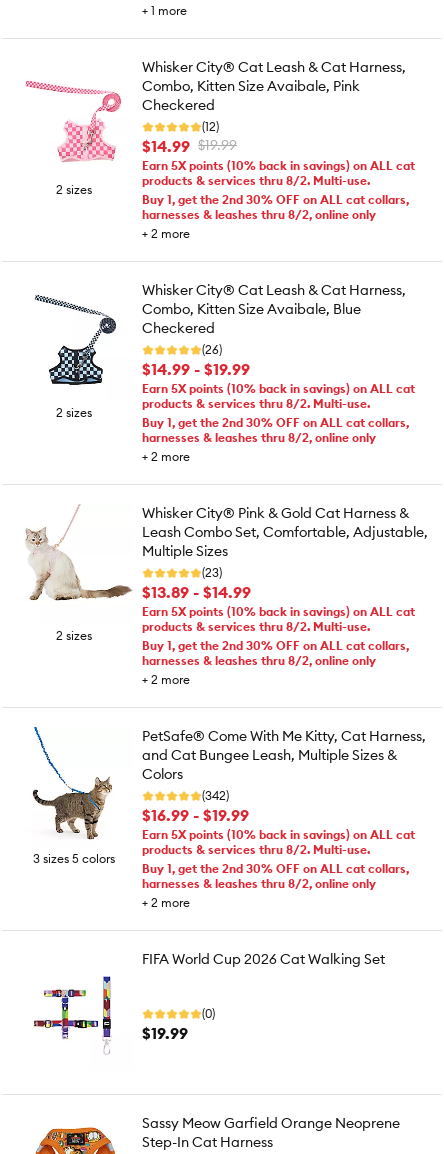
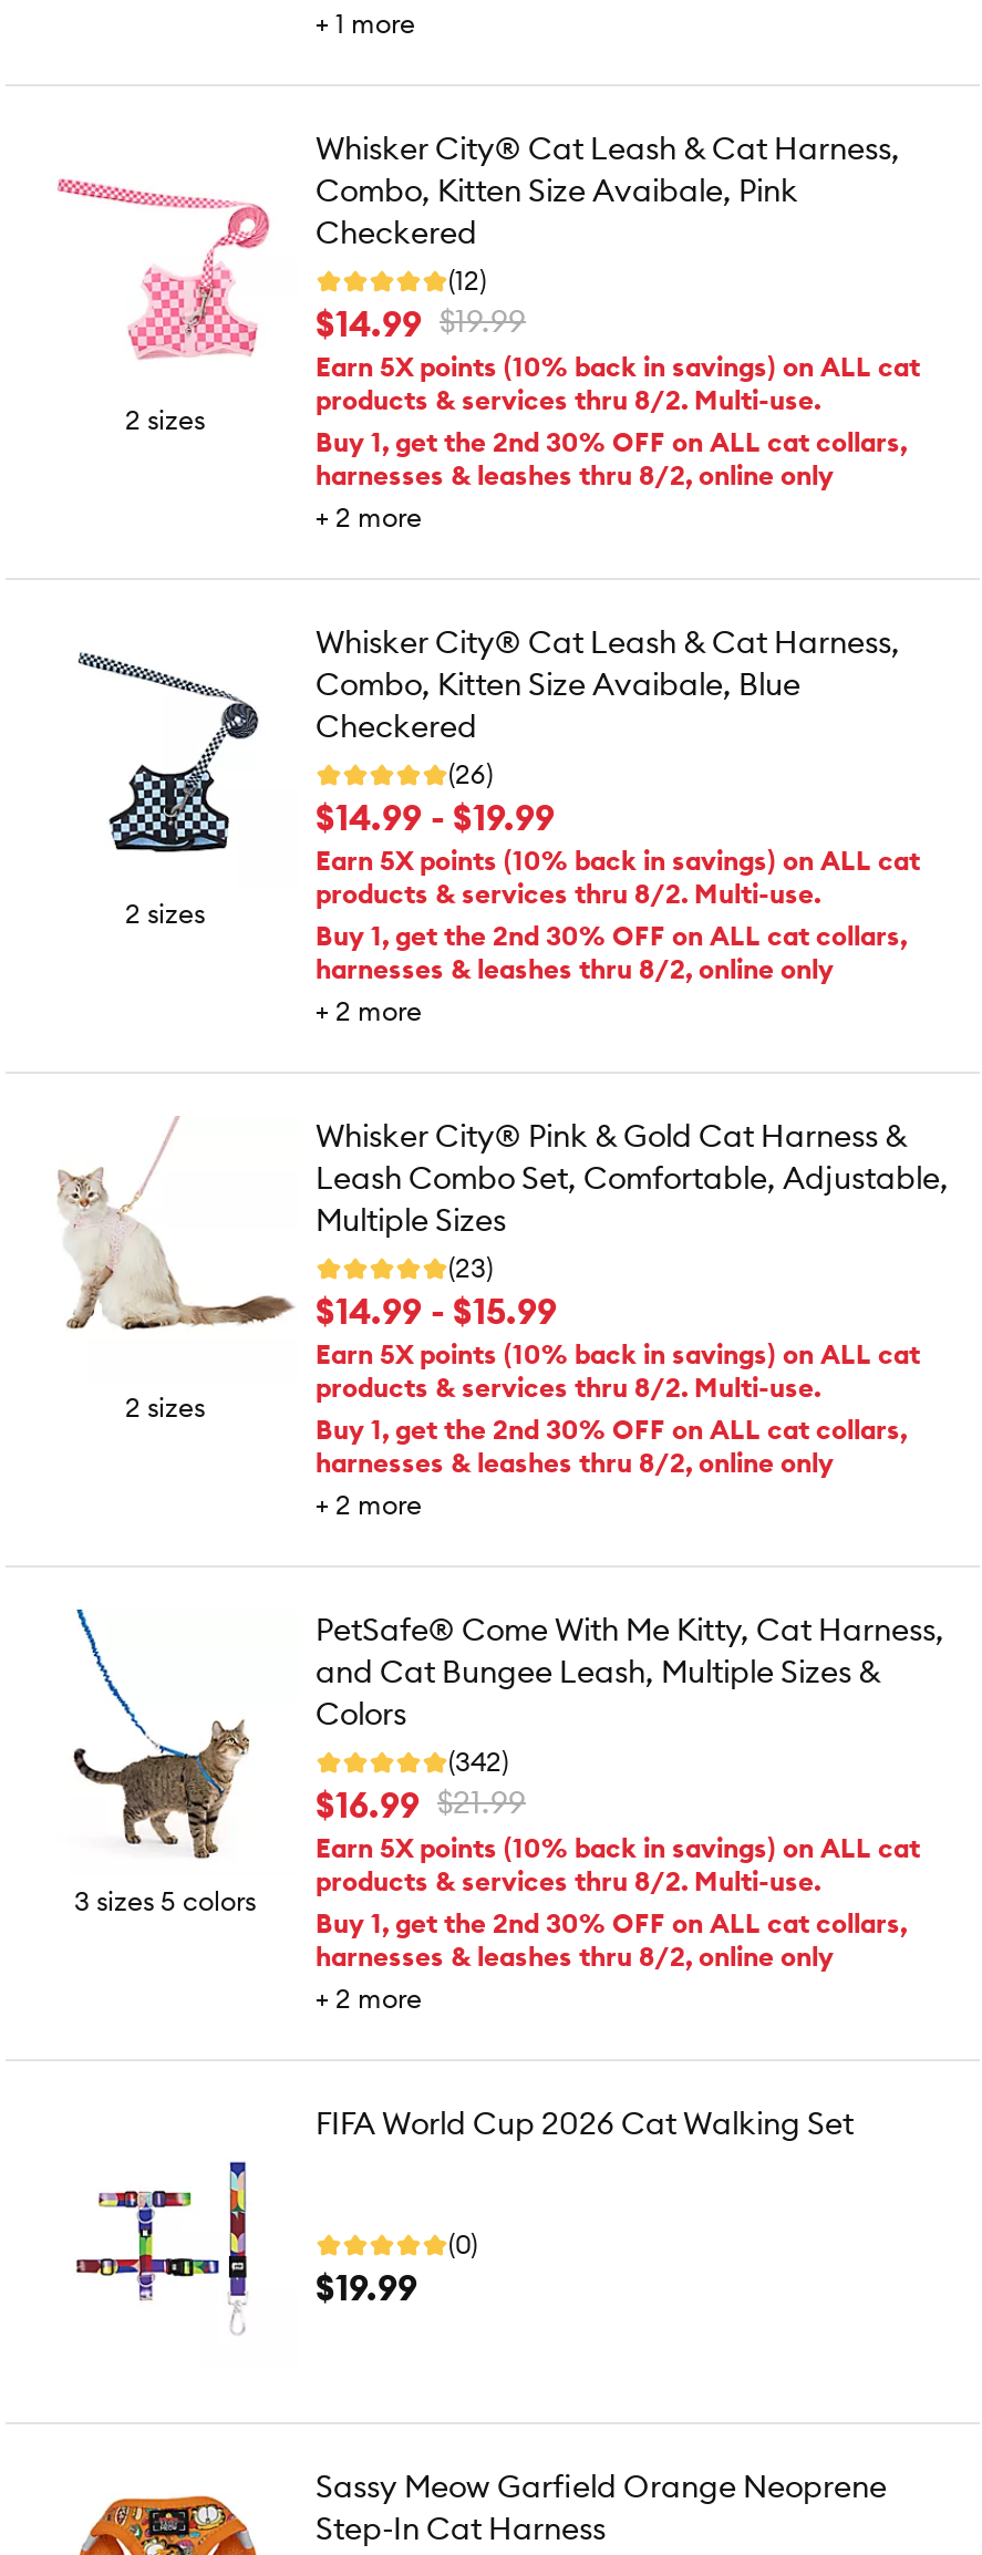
- $13.89 - $14.99
+ $14.99 - $15.99

- $16.99 - $19.99
+ $16.99 $21.99
